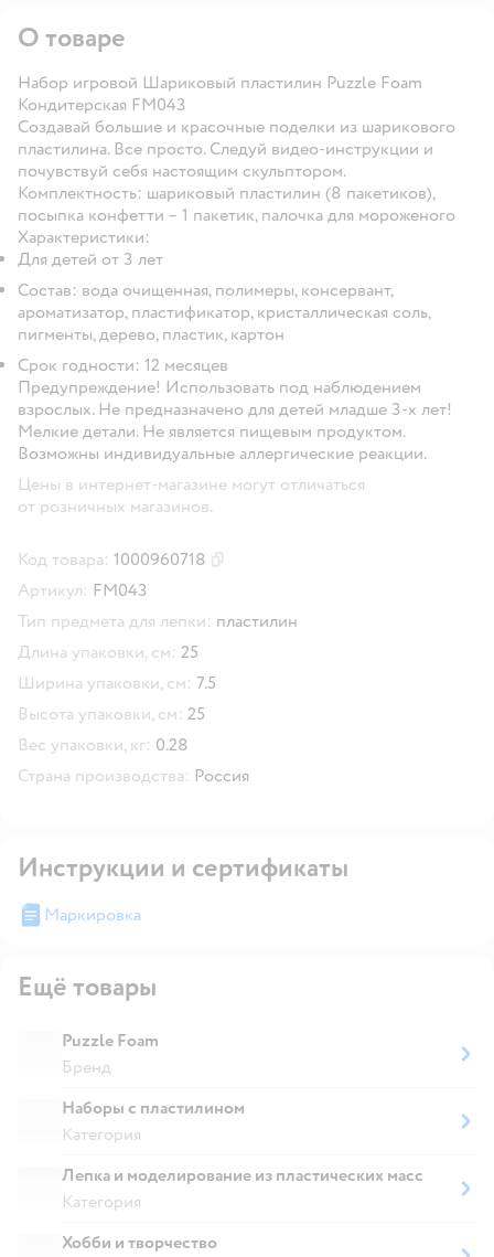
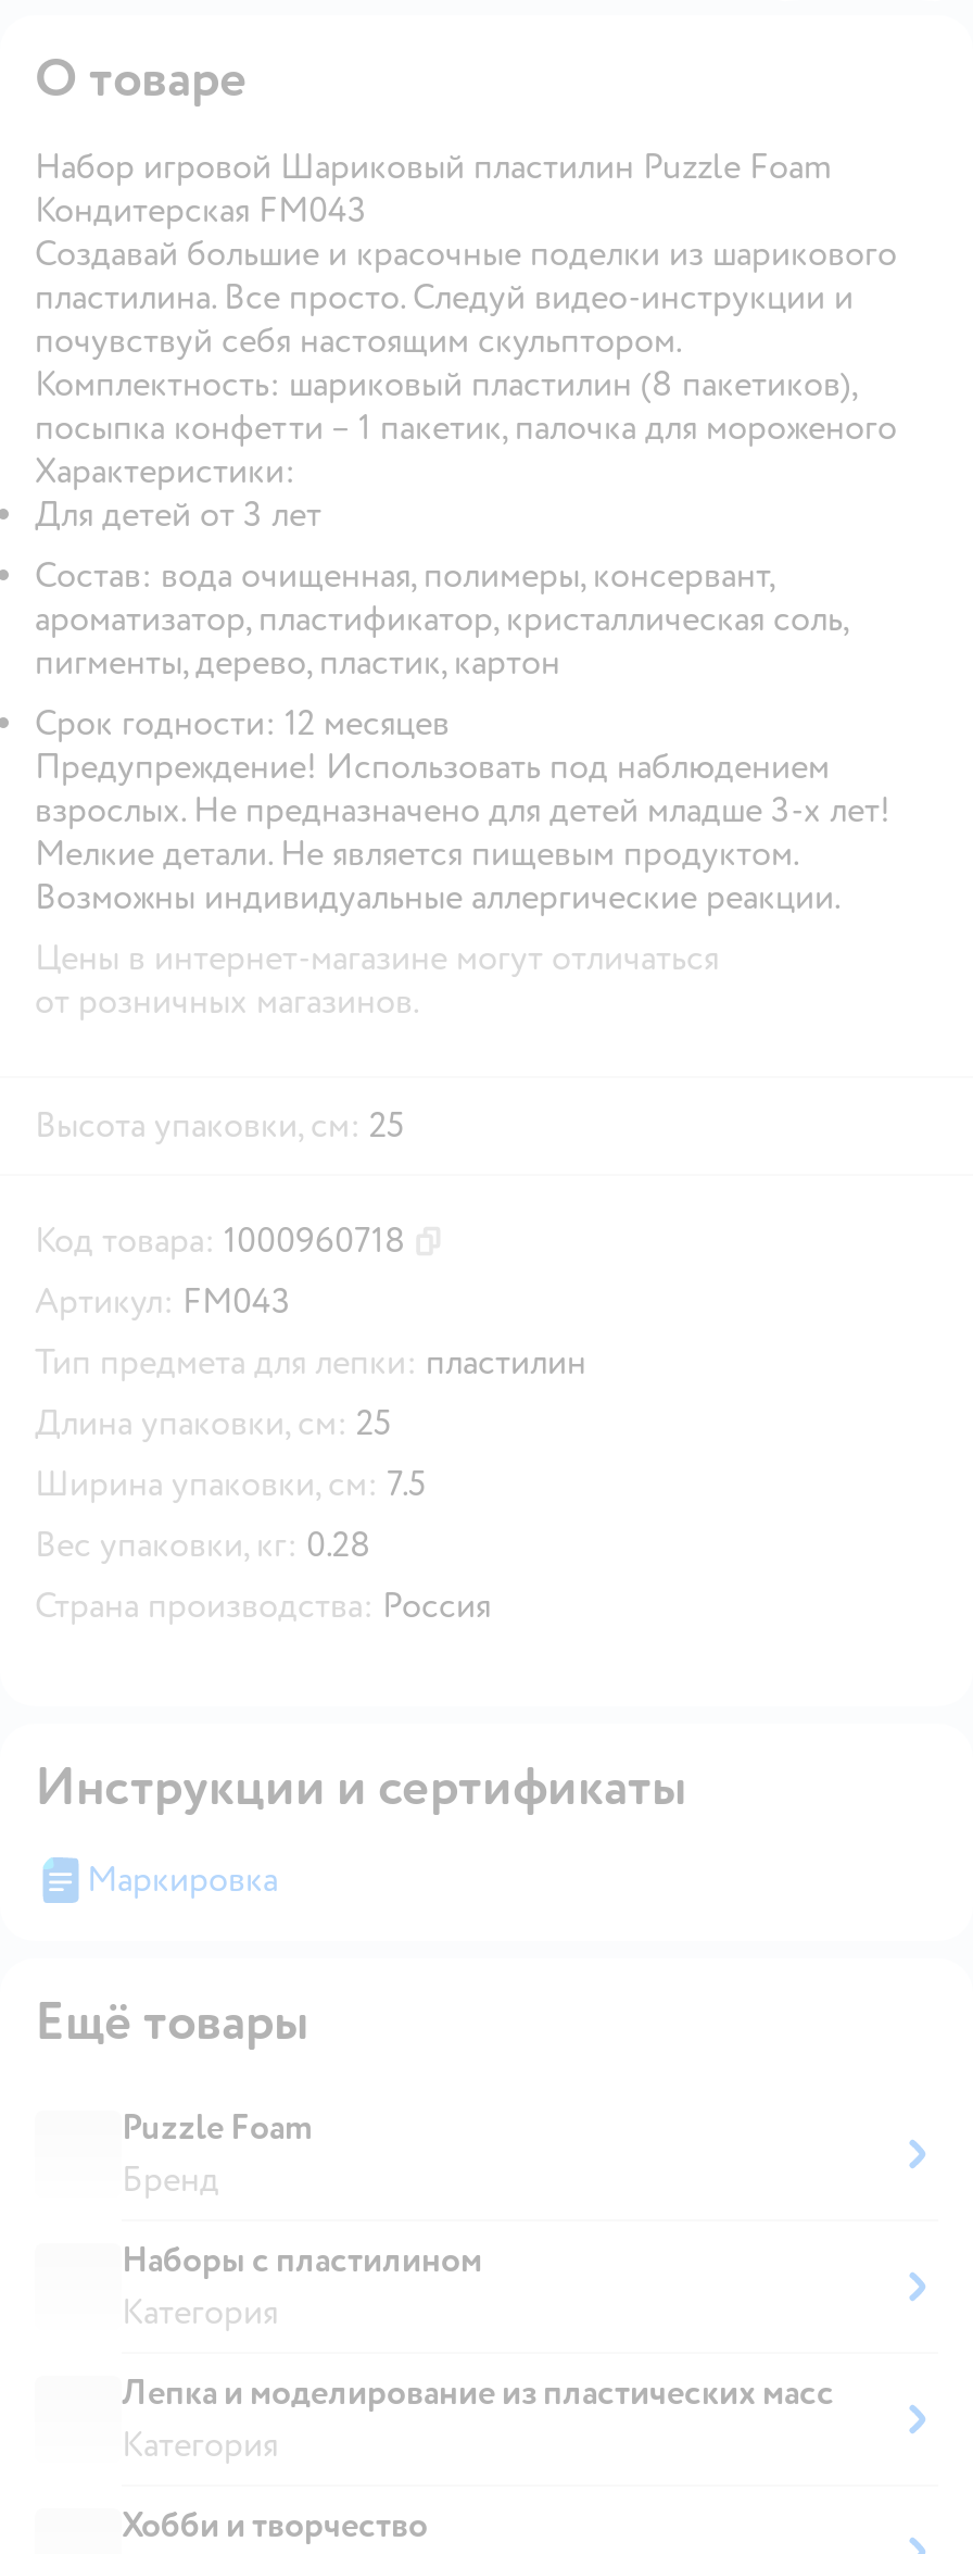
moved down: Артикул: FM043 | Тип предмета для лепки: пластилин | Длина упаковки, см: 25 | Ширина упаковки, см: 7.5

moved up: Высота упаковки, см: 25
